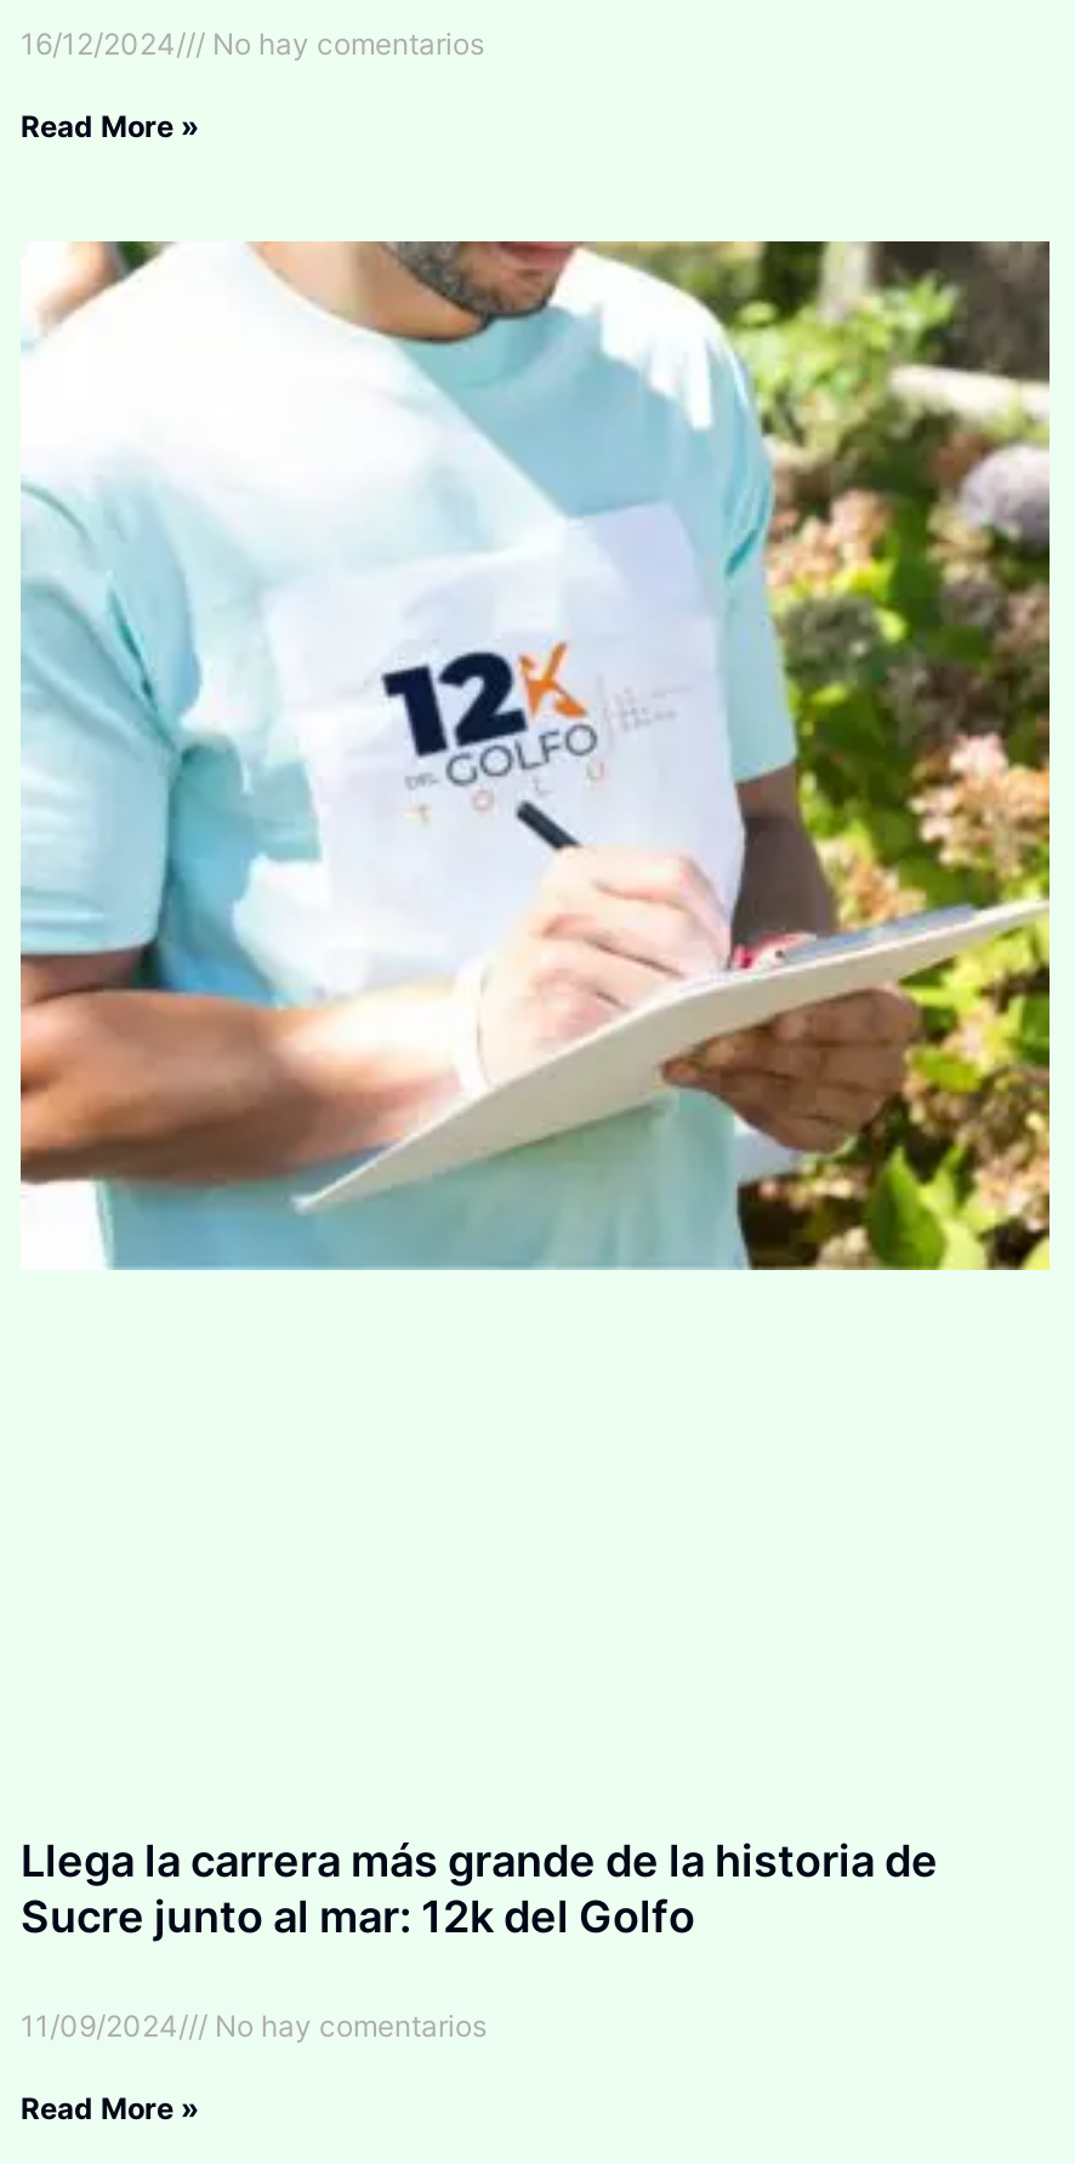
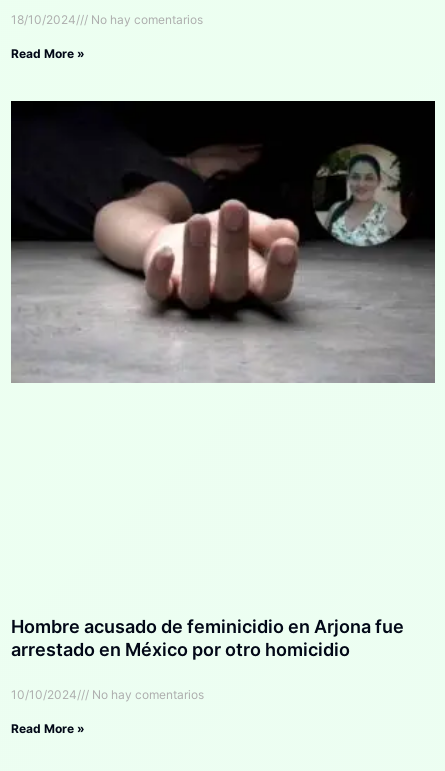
- 16/12/2024 No hay comentarios
+ 18/10/2024 No hay comentarios

- [image]
+ [image]

- Llega la carrera más grande de la historia de
- Sucre junto al mar: 12k del Golfo
+ Hombre acusado de feminicidio en Arjona fue
+ arrestado en México por otro homicidio

- 11/09/2024 No hay comentarios
+ 10/10/2024 No hay comentarios
